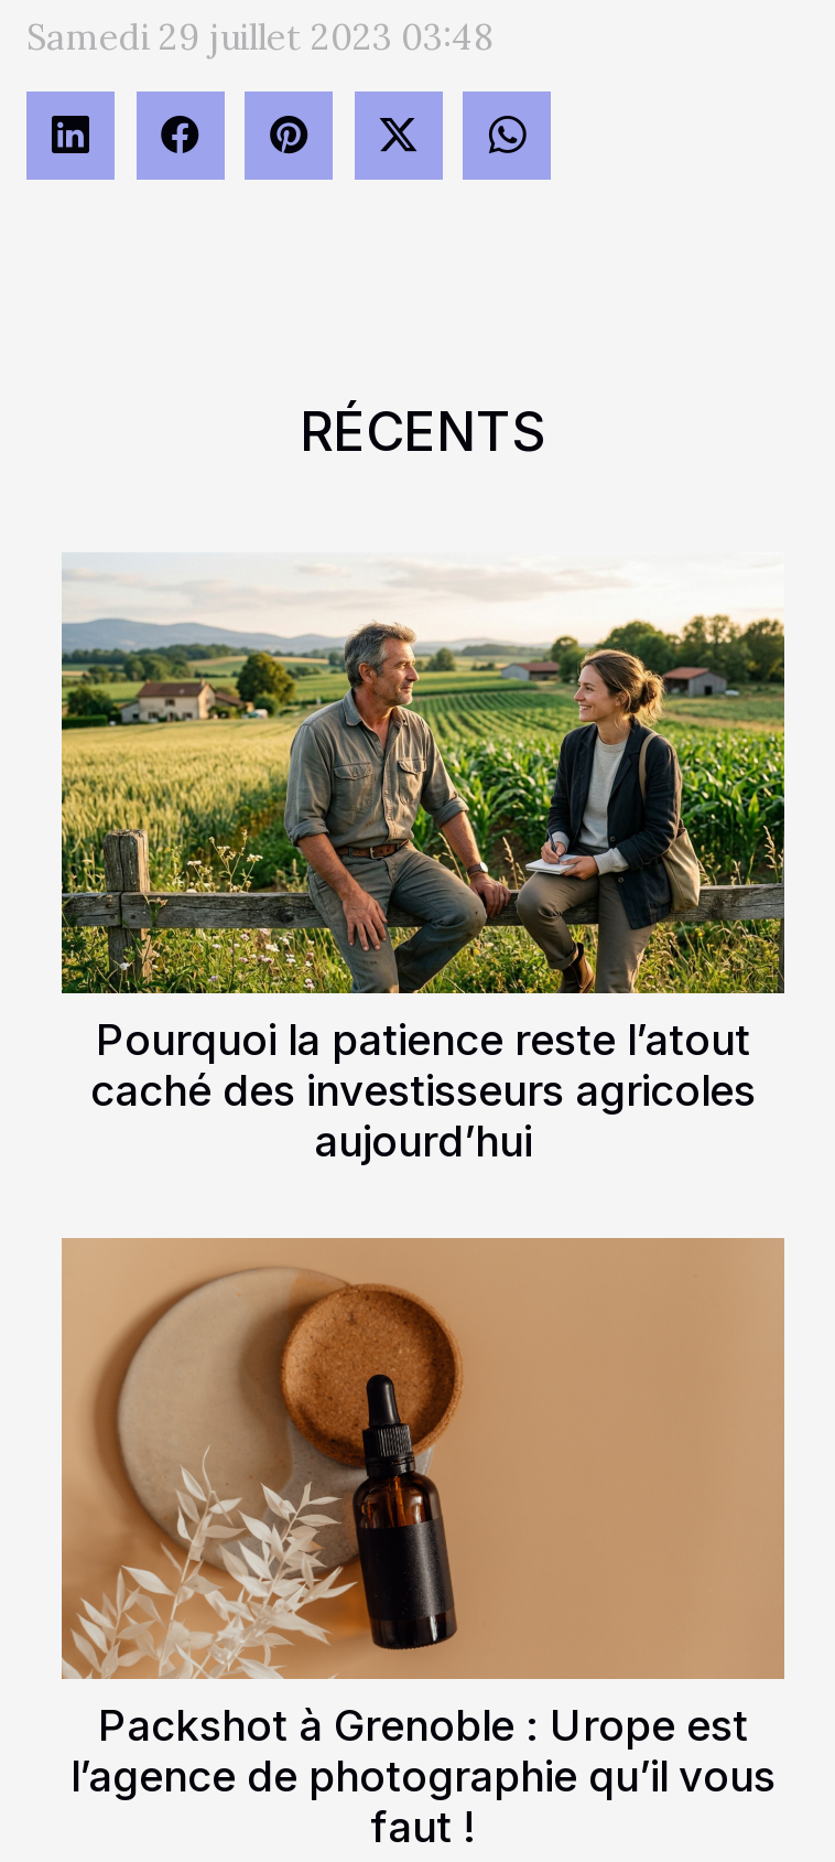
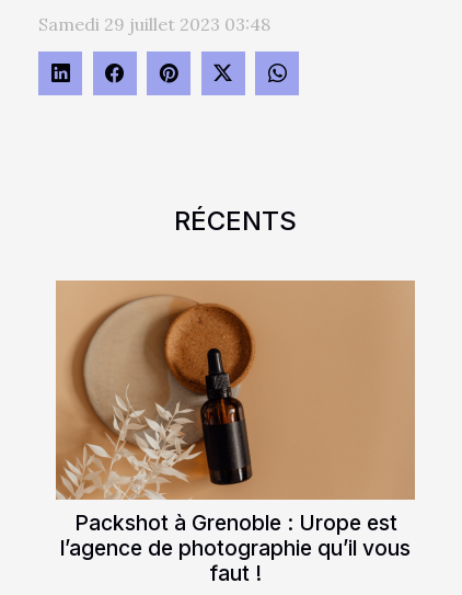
- [image]
- Pourquoi la patience reste l’atout
- caché des investisseurs agricoles
- aujourd’hui
